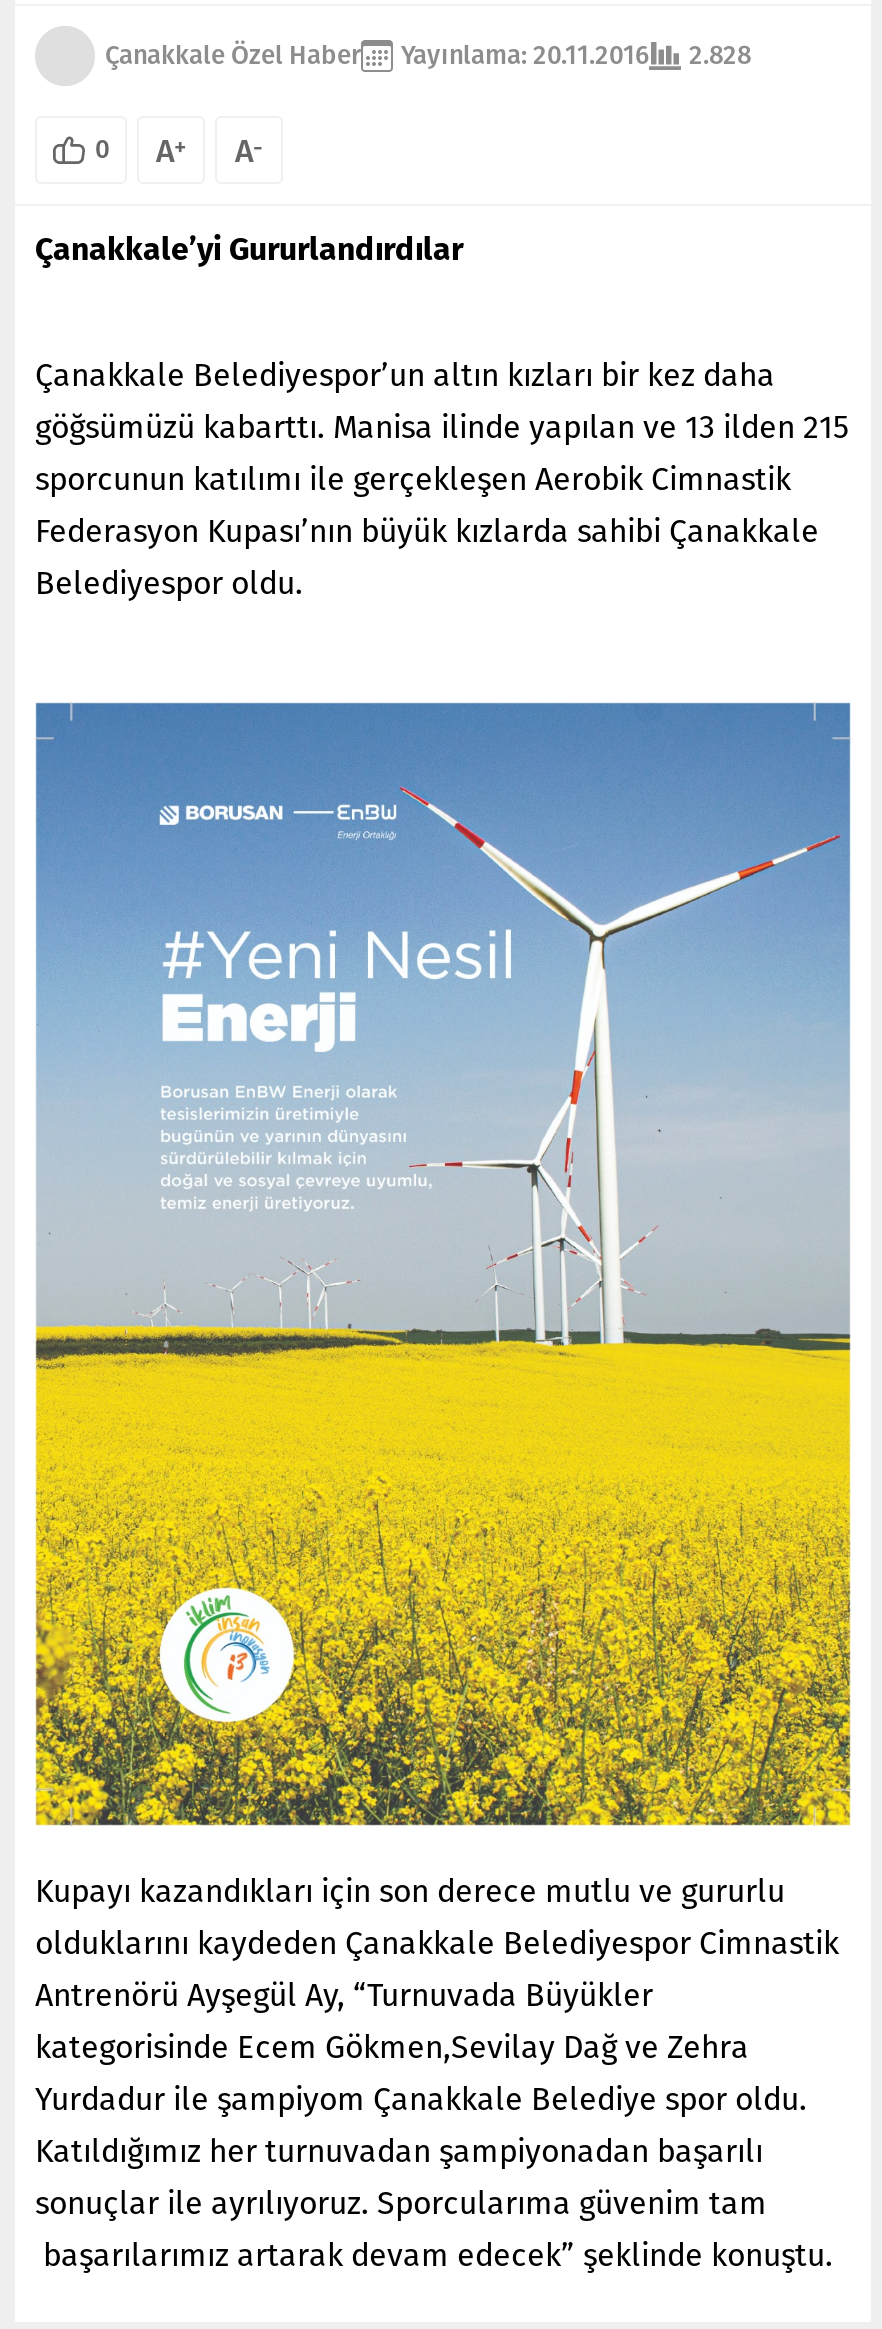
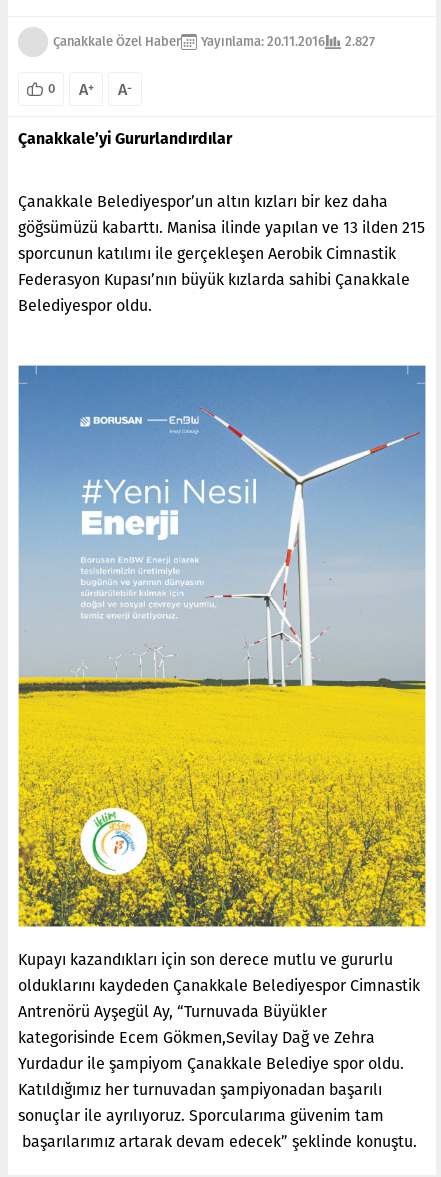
- Çanakkale Özel Haber Yayınlama: 20.11.2016 2.828
+ Çanakkale Özel Haber Yayınlama: 20.11.2016 2.827
